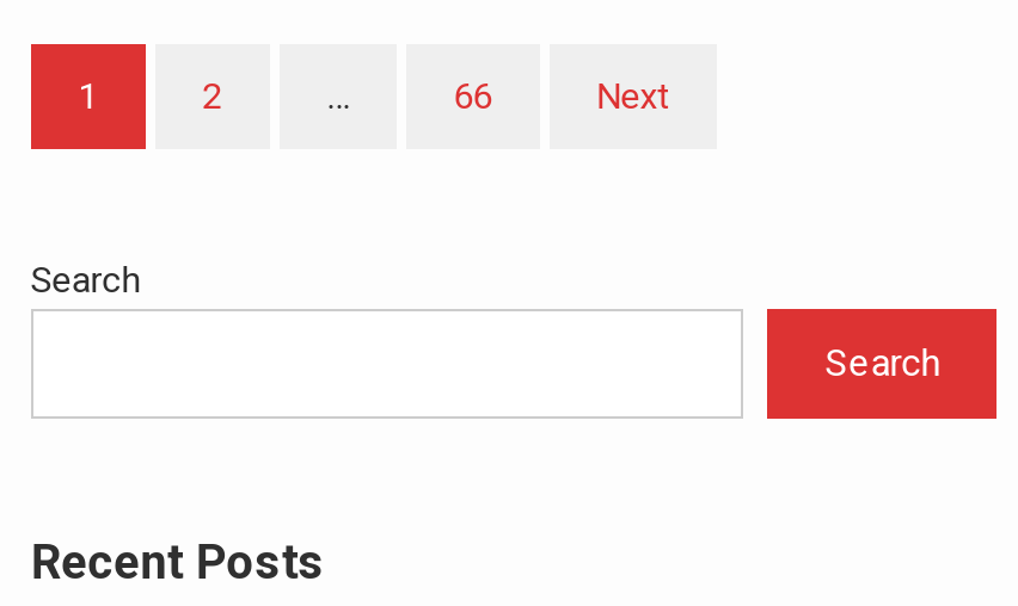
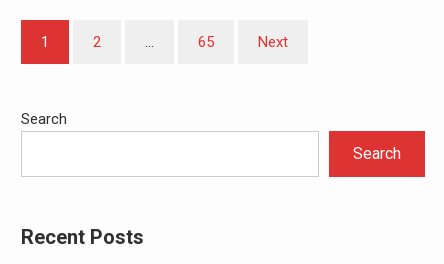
- 66
+ 65
